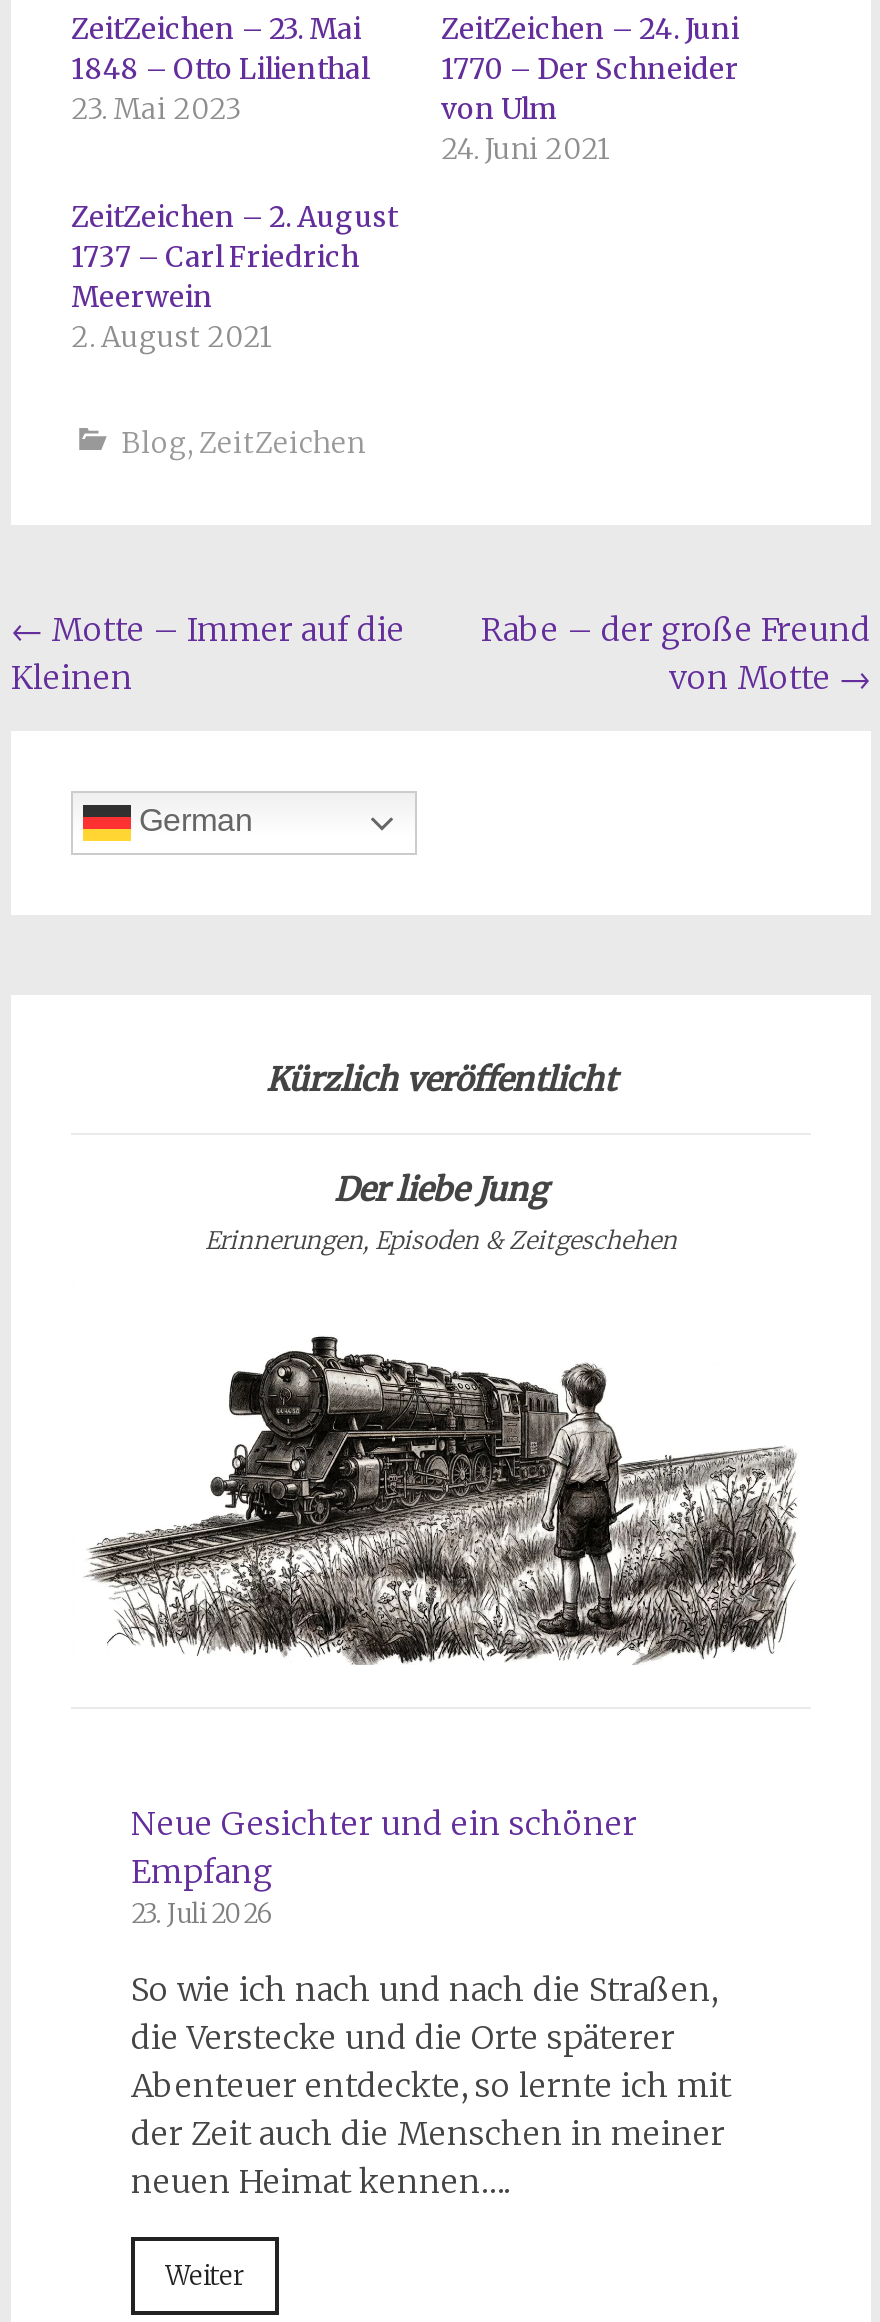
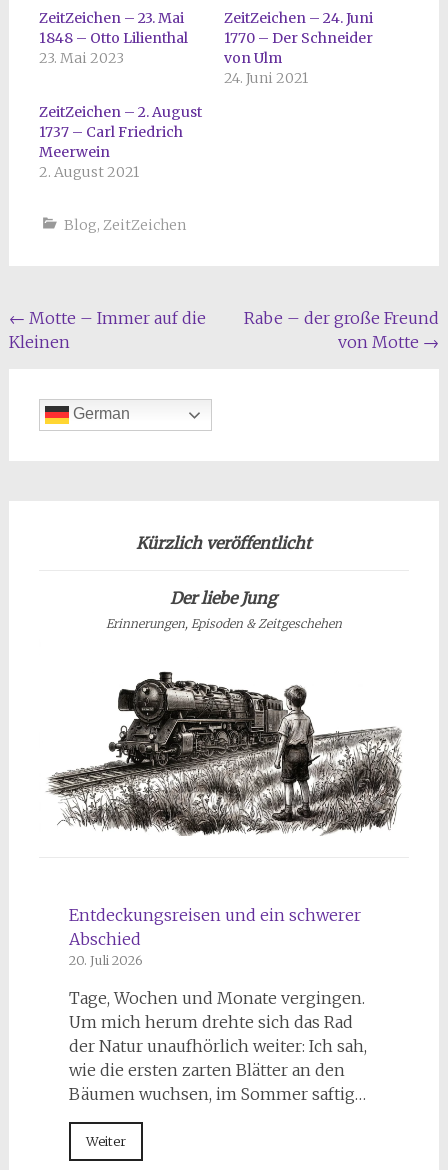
- Neue Gesichter und ein schöner
- Empfang
- 23. Juli 2026
+ Entdeckungsreisen und ein schwerer
+ Abschied
+ 20. Juli 2026

- So wie ich nach und nach die Straßen,
- die Verstecke und die Orte späterer
- Abenteuer entdeckte, so lernte ich mit
- der Zeit auch die Menschen in meiner
- neuen Heimat kennen….
+ Tage, Wochen und Monate vergingen.
+ Um mich herum drehte sich das Rad
+ der Natur unaufhörlich weiter: Ich sah,
+ wie die ersten zarten Blätter an den
+ Bäumen wuchsen, im Sommer saftig…
